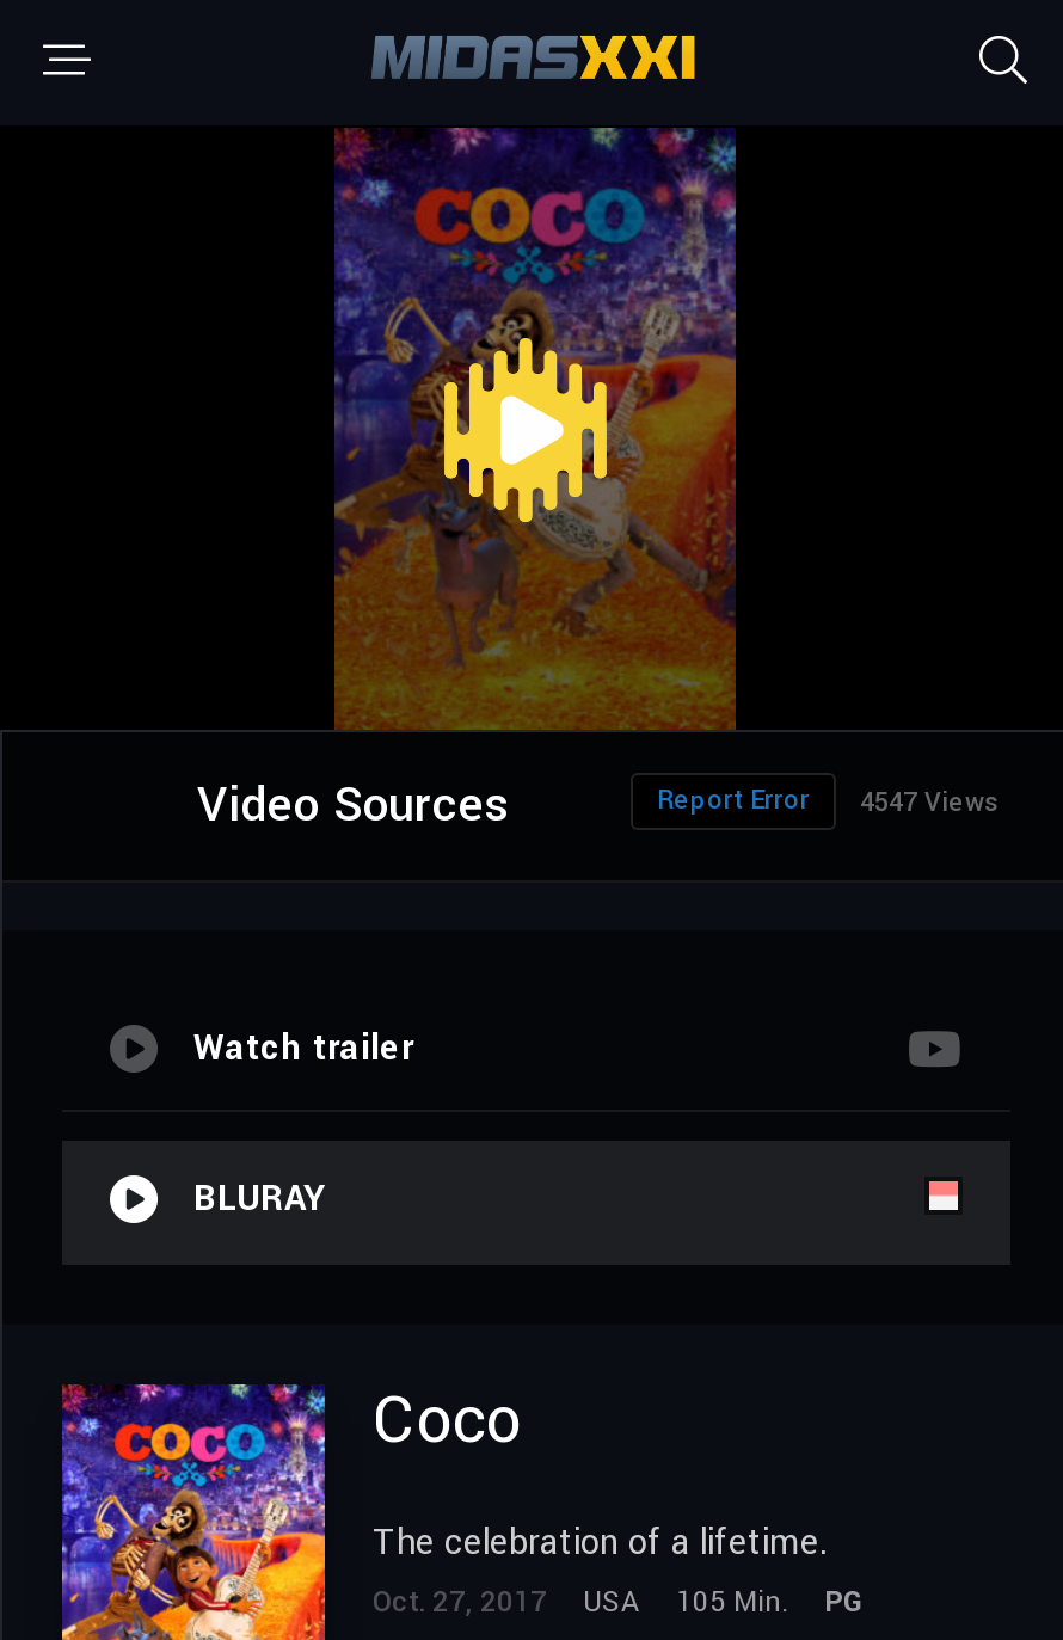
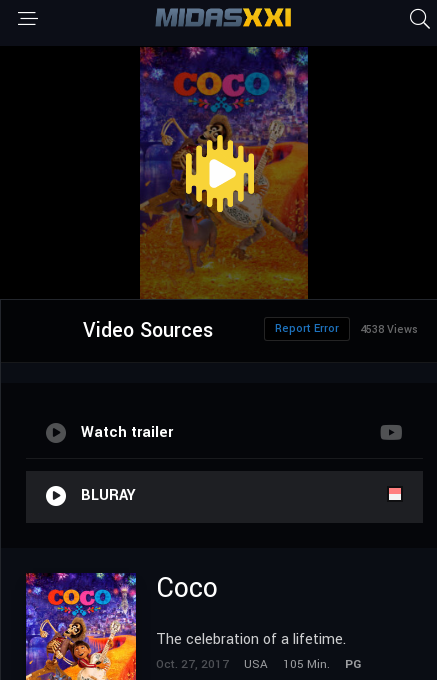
- Report Error 4547 Views
+ Report Error 4538 Views
